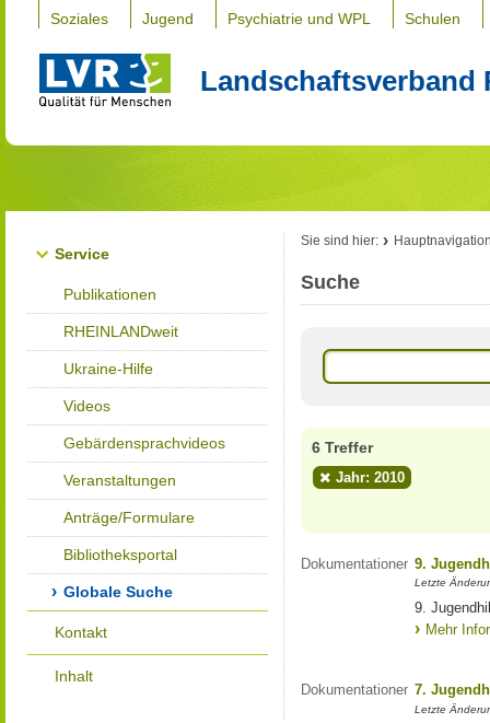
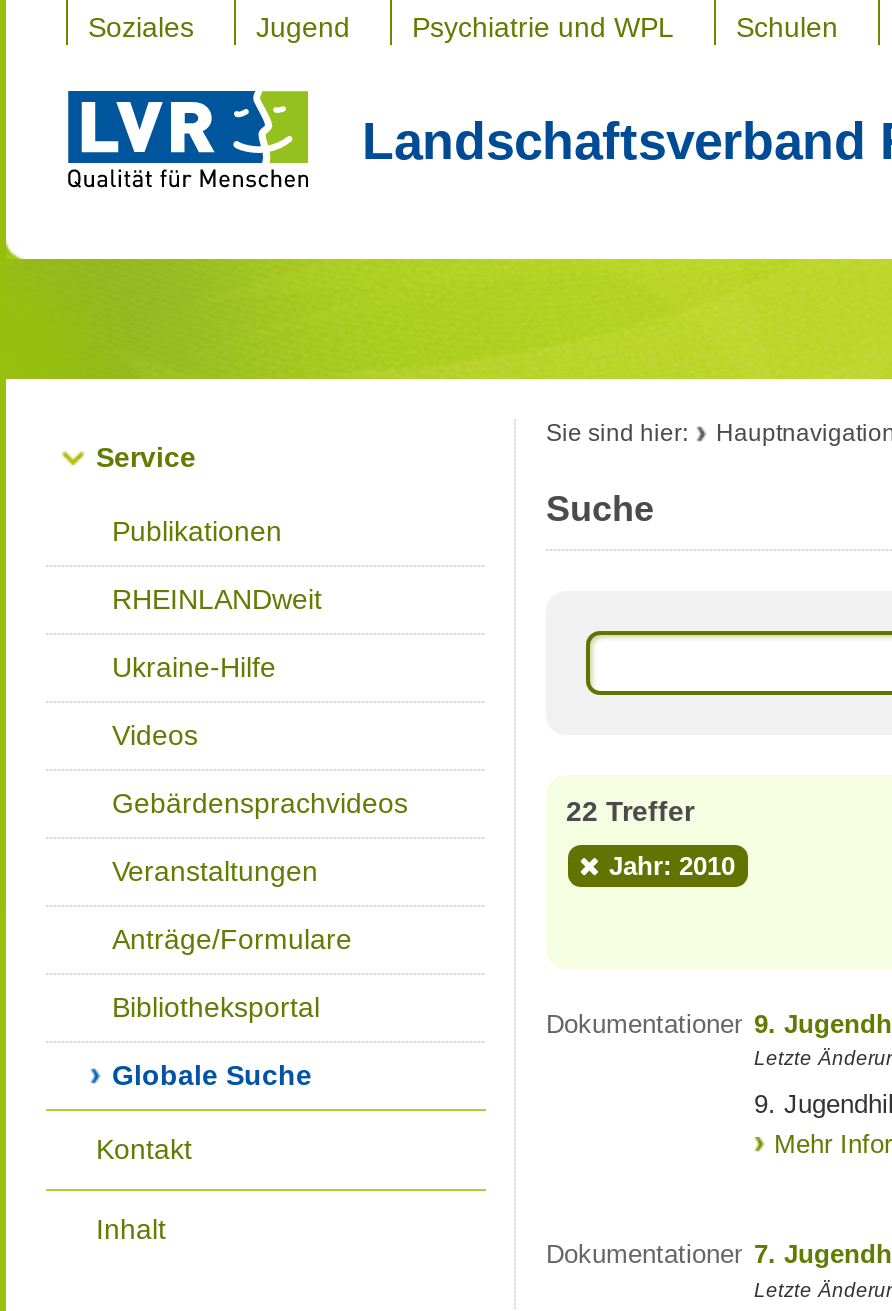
- 6 Treffer
+ 22 Treffer
